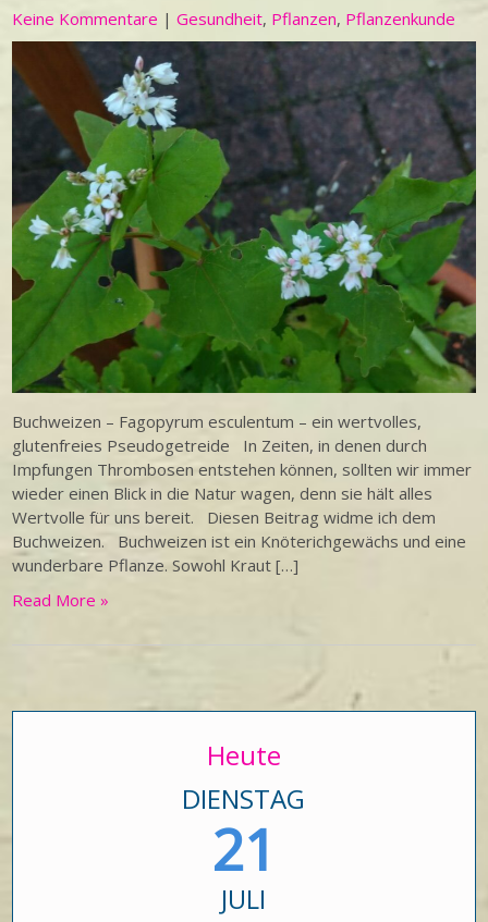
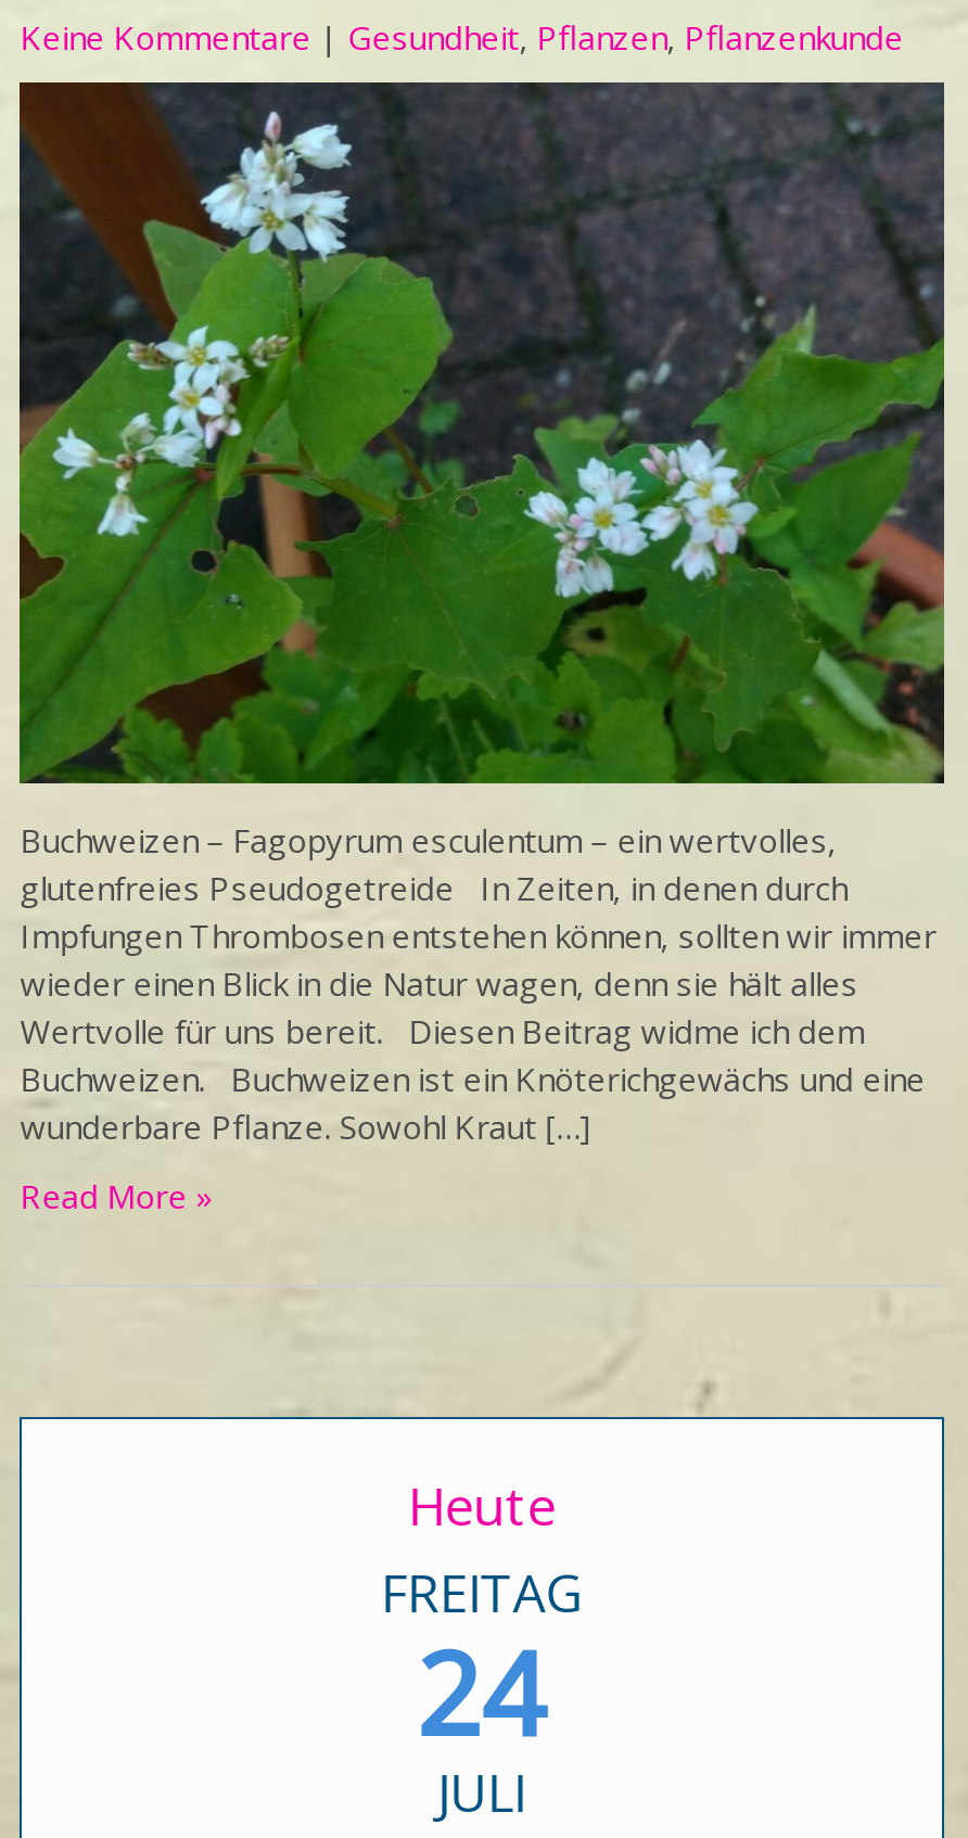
- DIENSTAG
- 21
+ FREITAG
+ 24
